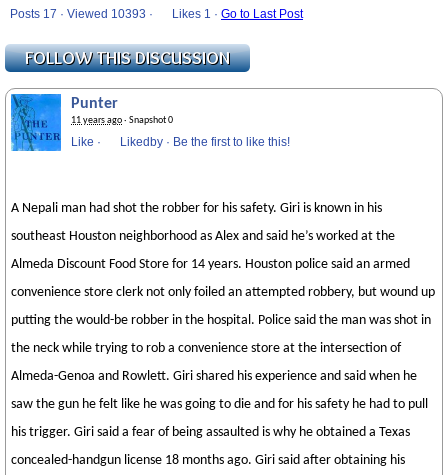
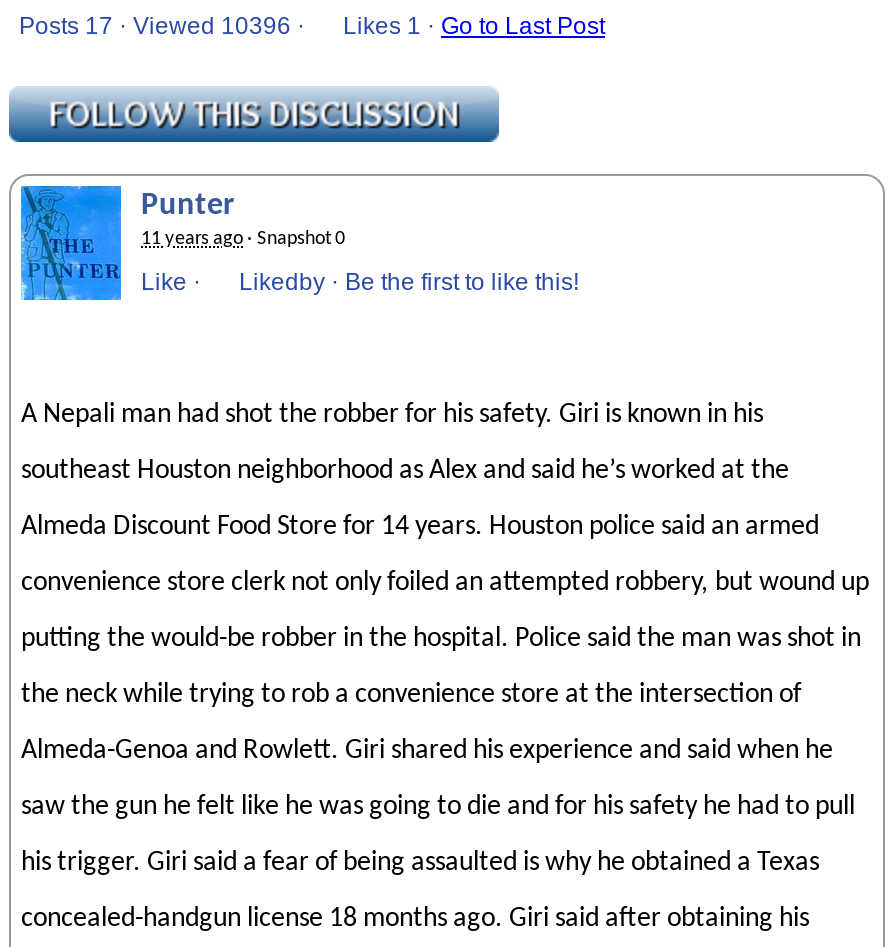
- Posts 17 · Viewed 10393 · Likes 1 · Go to Last Post
+ Posts 17 · Viewed 10396 · Likes 1 · Go to Last Post
